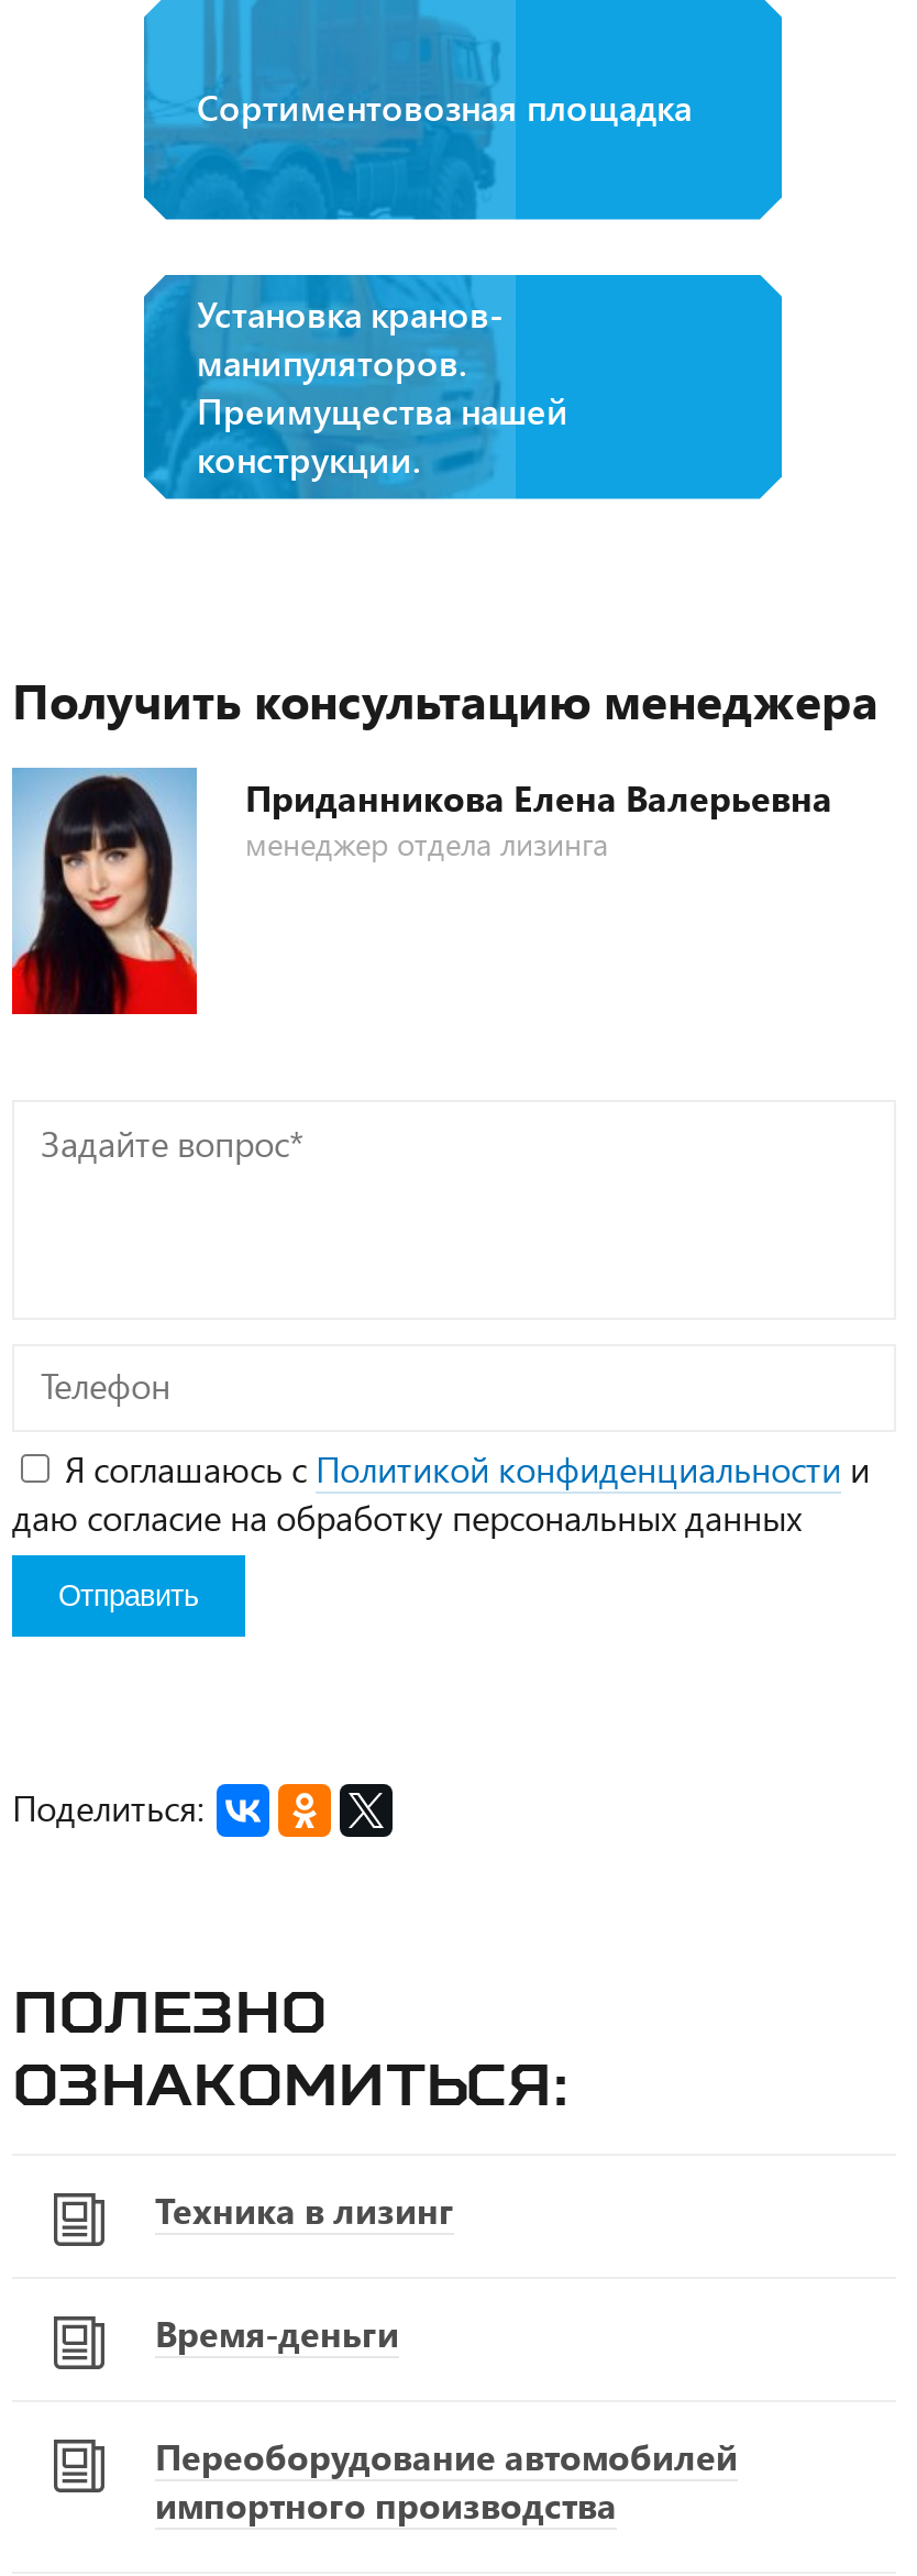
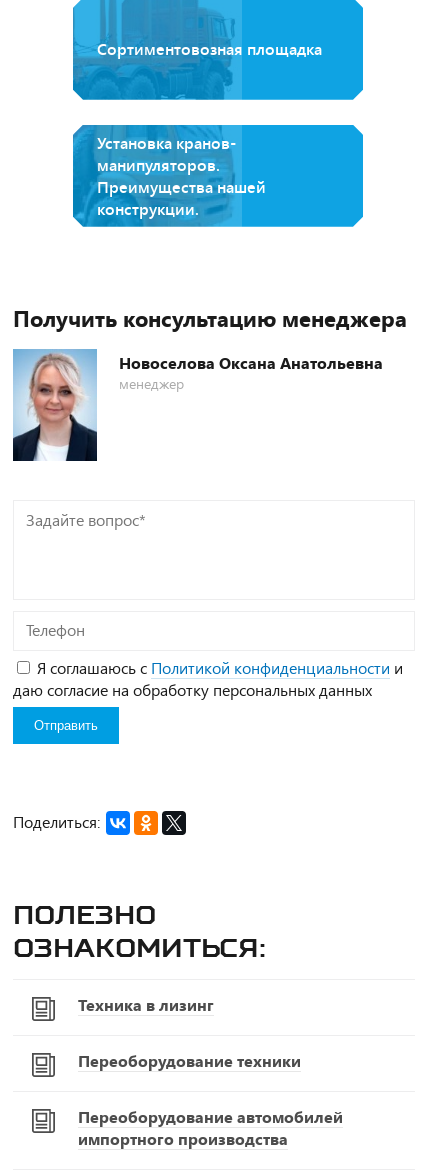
- [image]
- Приданникова Елена Валерьевна
- менеджер отдела лизинга
+ [image]
+ Новоселова Оксана Анатольевна
+ менеджер

- Время-деньги
+ Переоборудование техники
